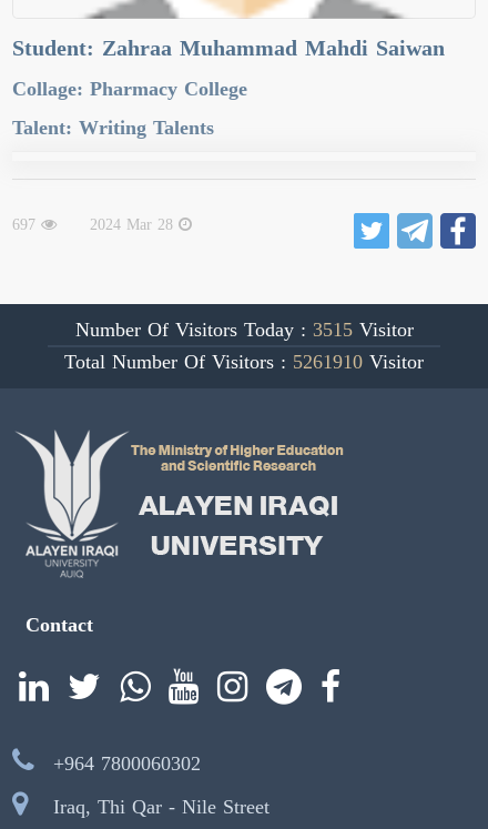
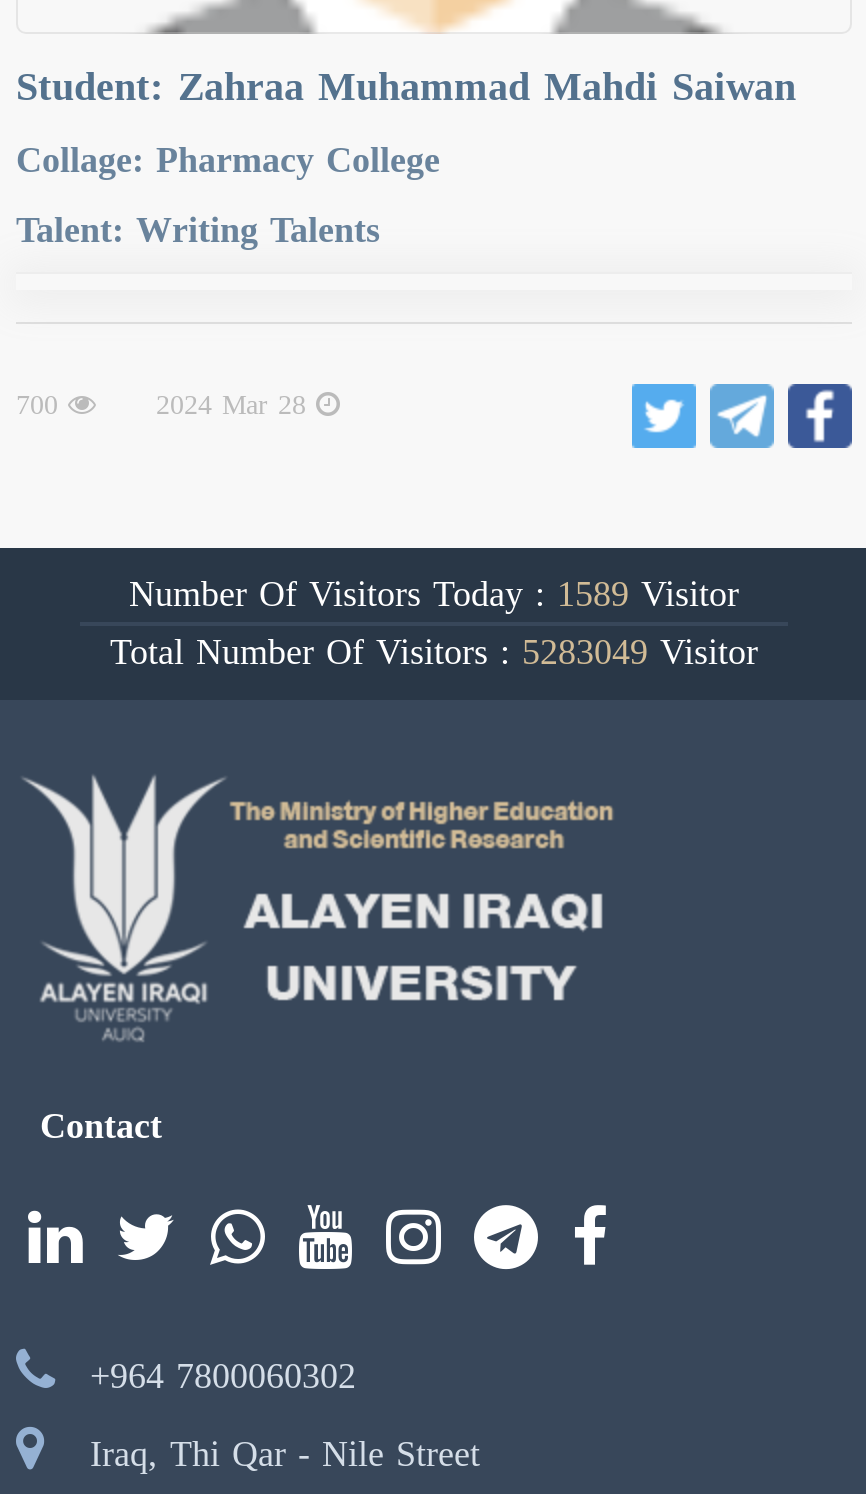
- 697 2024 Mar 28
+ 700 2024 Mar 28

- Number Of Visitors Today : 3515 Visitor
+ Number Of Visitors Today : 1589 Visitor

- Total Number Of Visitors : 5261910 Visitor
+ Total Number Of Visitors : 5283049 Visitor
